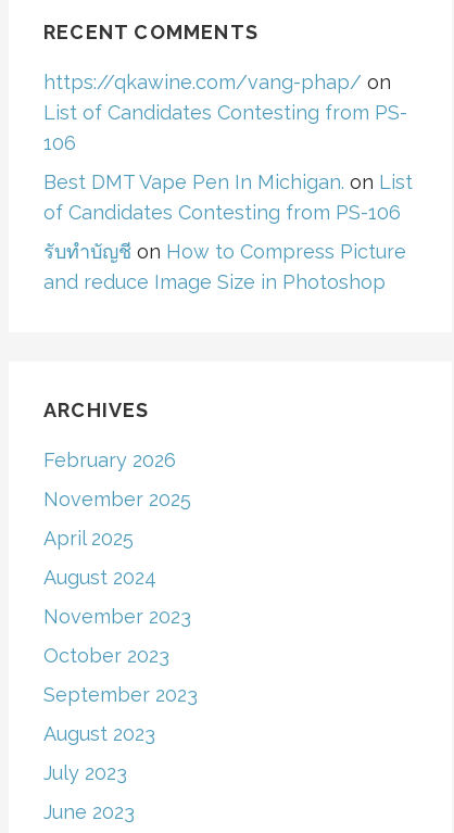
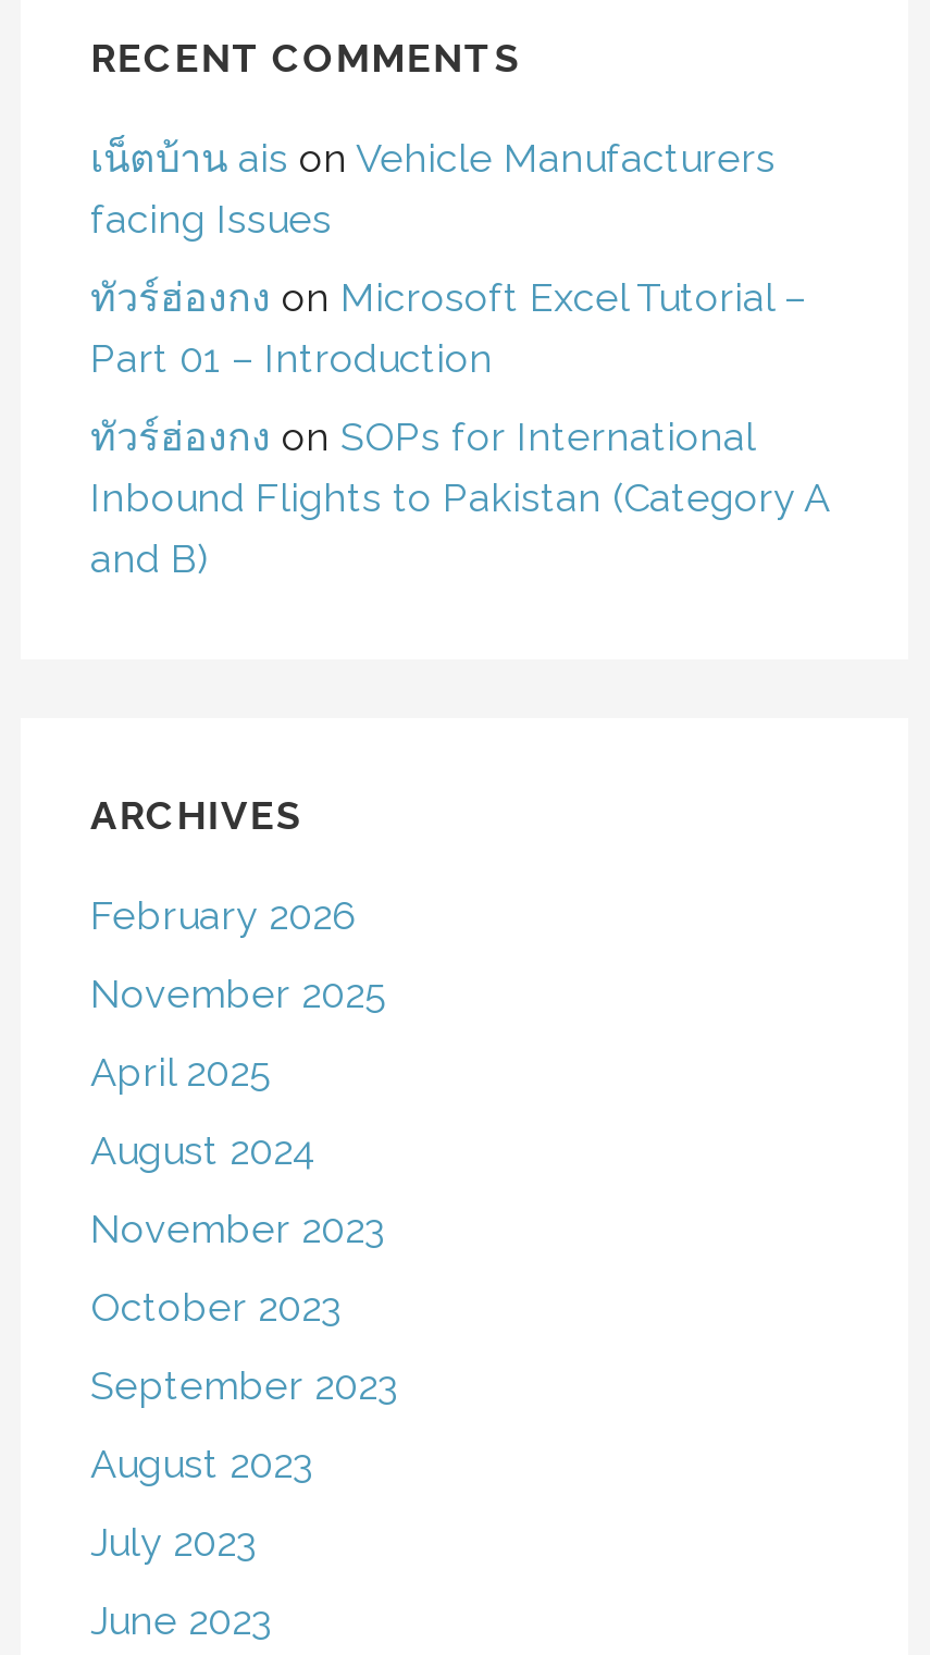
- https://qkawine.com/vang-phap/ on
- List of Candidates Contesting from PS-
- 106
+ เน็ตบ้าน ais on Vehicle Manufacturers
+ facing Issues

- Best DMT Vape Pen In Michigan. on List
- of Candidates Contesting from PS-106
+ ทัวร์ฮ่องกงon Microsoft Excel Tutorial –
+ Part 01 – Introduction

- รับทำบัญชีon How to Compress Picture
- and reduce Image Size in Photoshop
+ ทัวร์ฮ่องกงon SOPs for International
+ Inbound Flights to Pakistan (Category A
+ and B)
